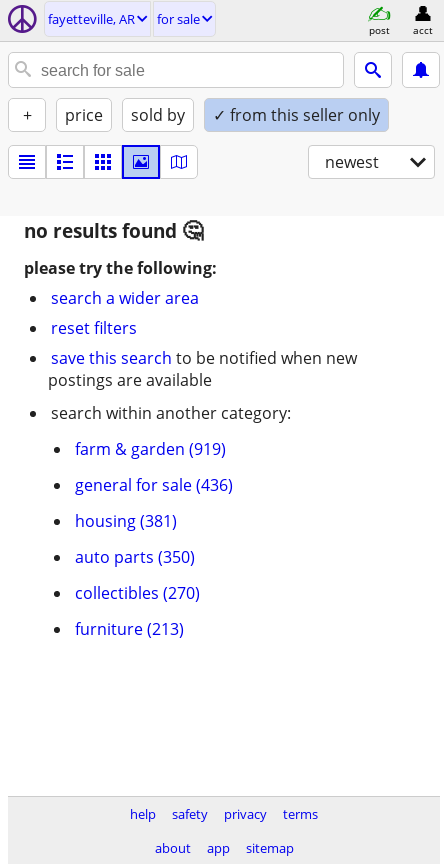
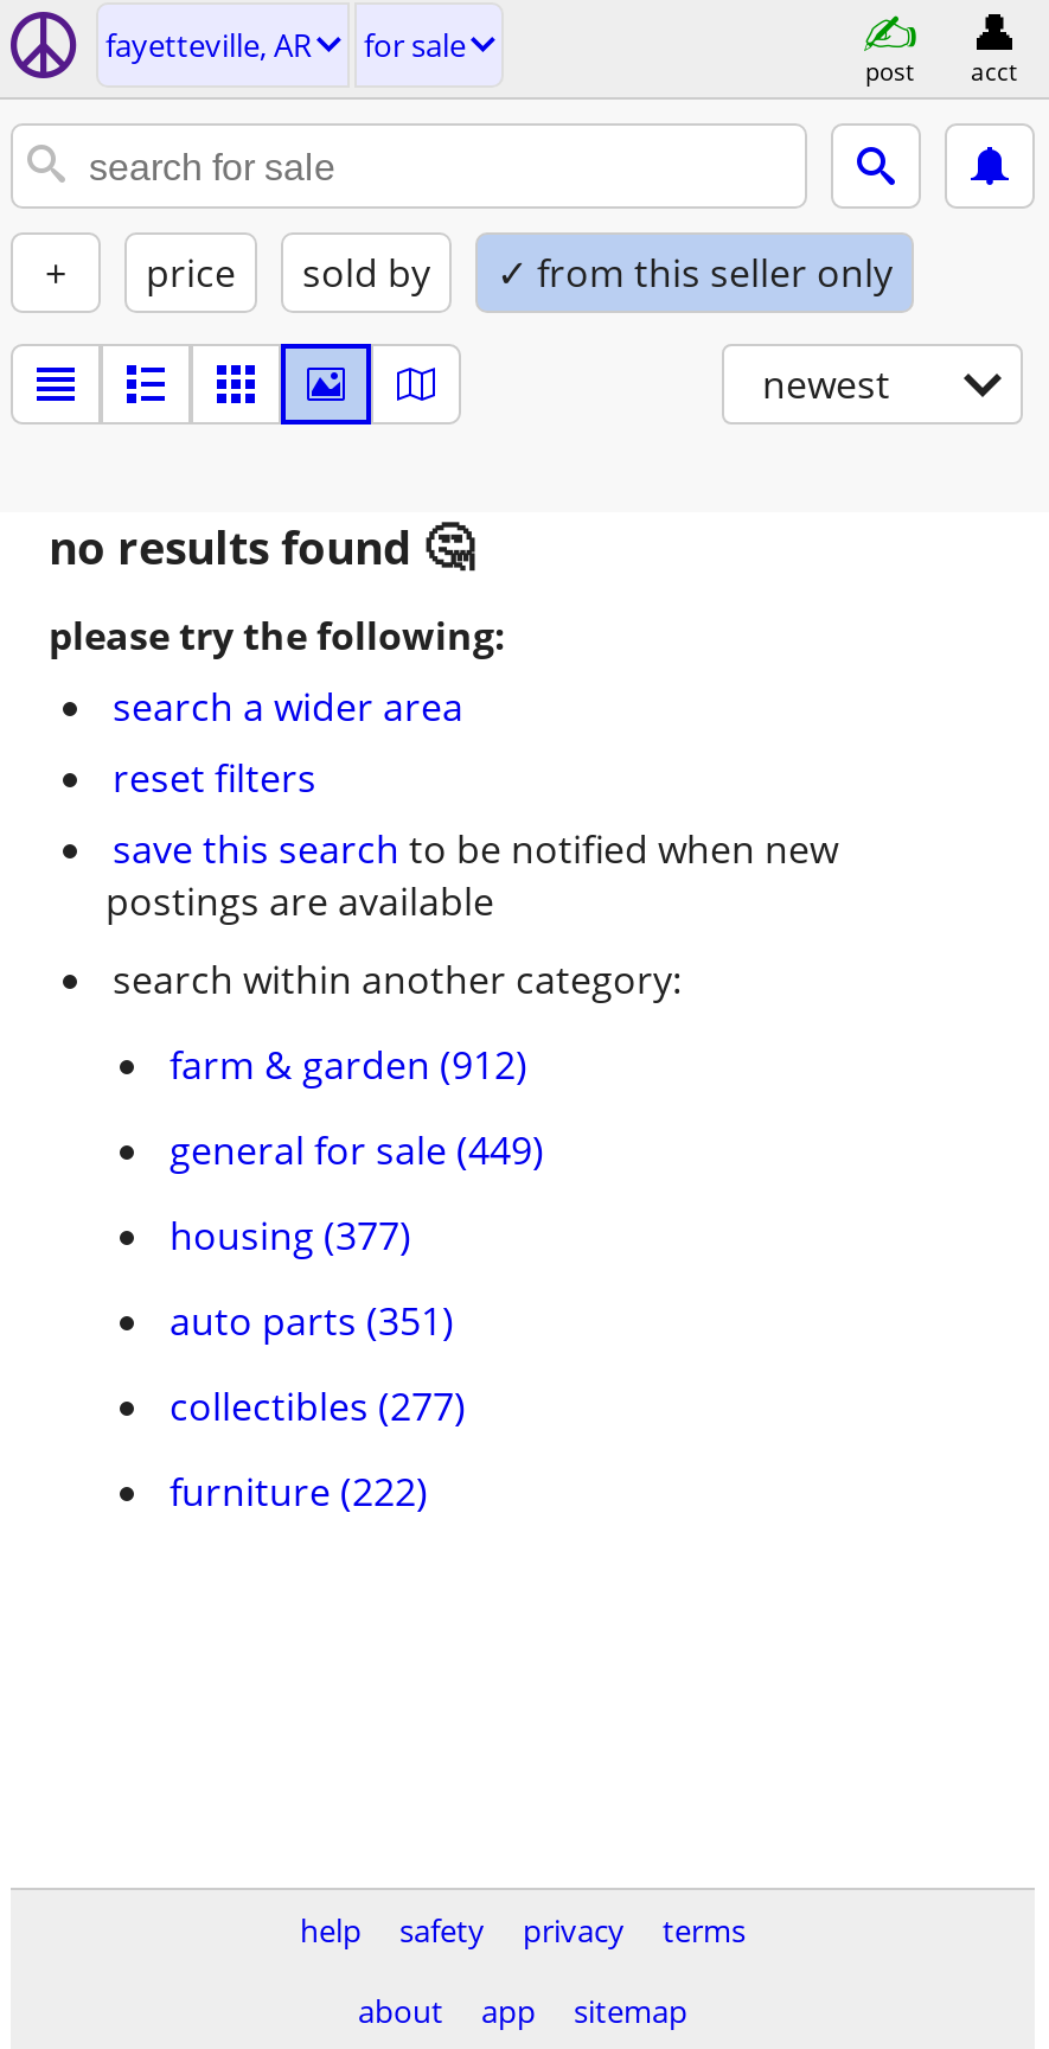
- farm & garden (919)
+ farm & garden (912)

- general for sale (436)
+ general for sale (449)

- housing (381)
+ housing (377)

- auto parts (350)
+ auto parts (351)

- collectibles (270)
+ collectibles (277)

- furniture (213)
+ furniture (222)
